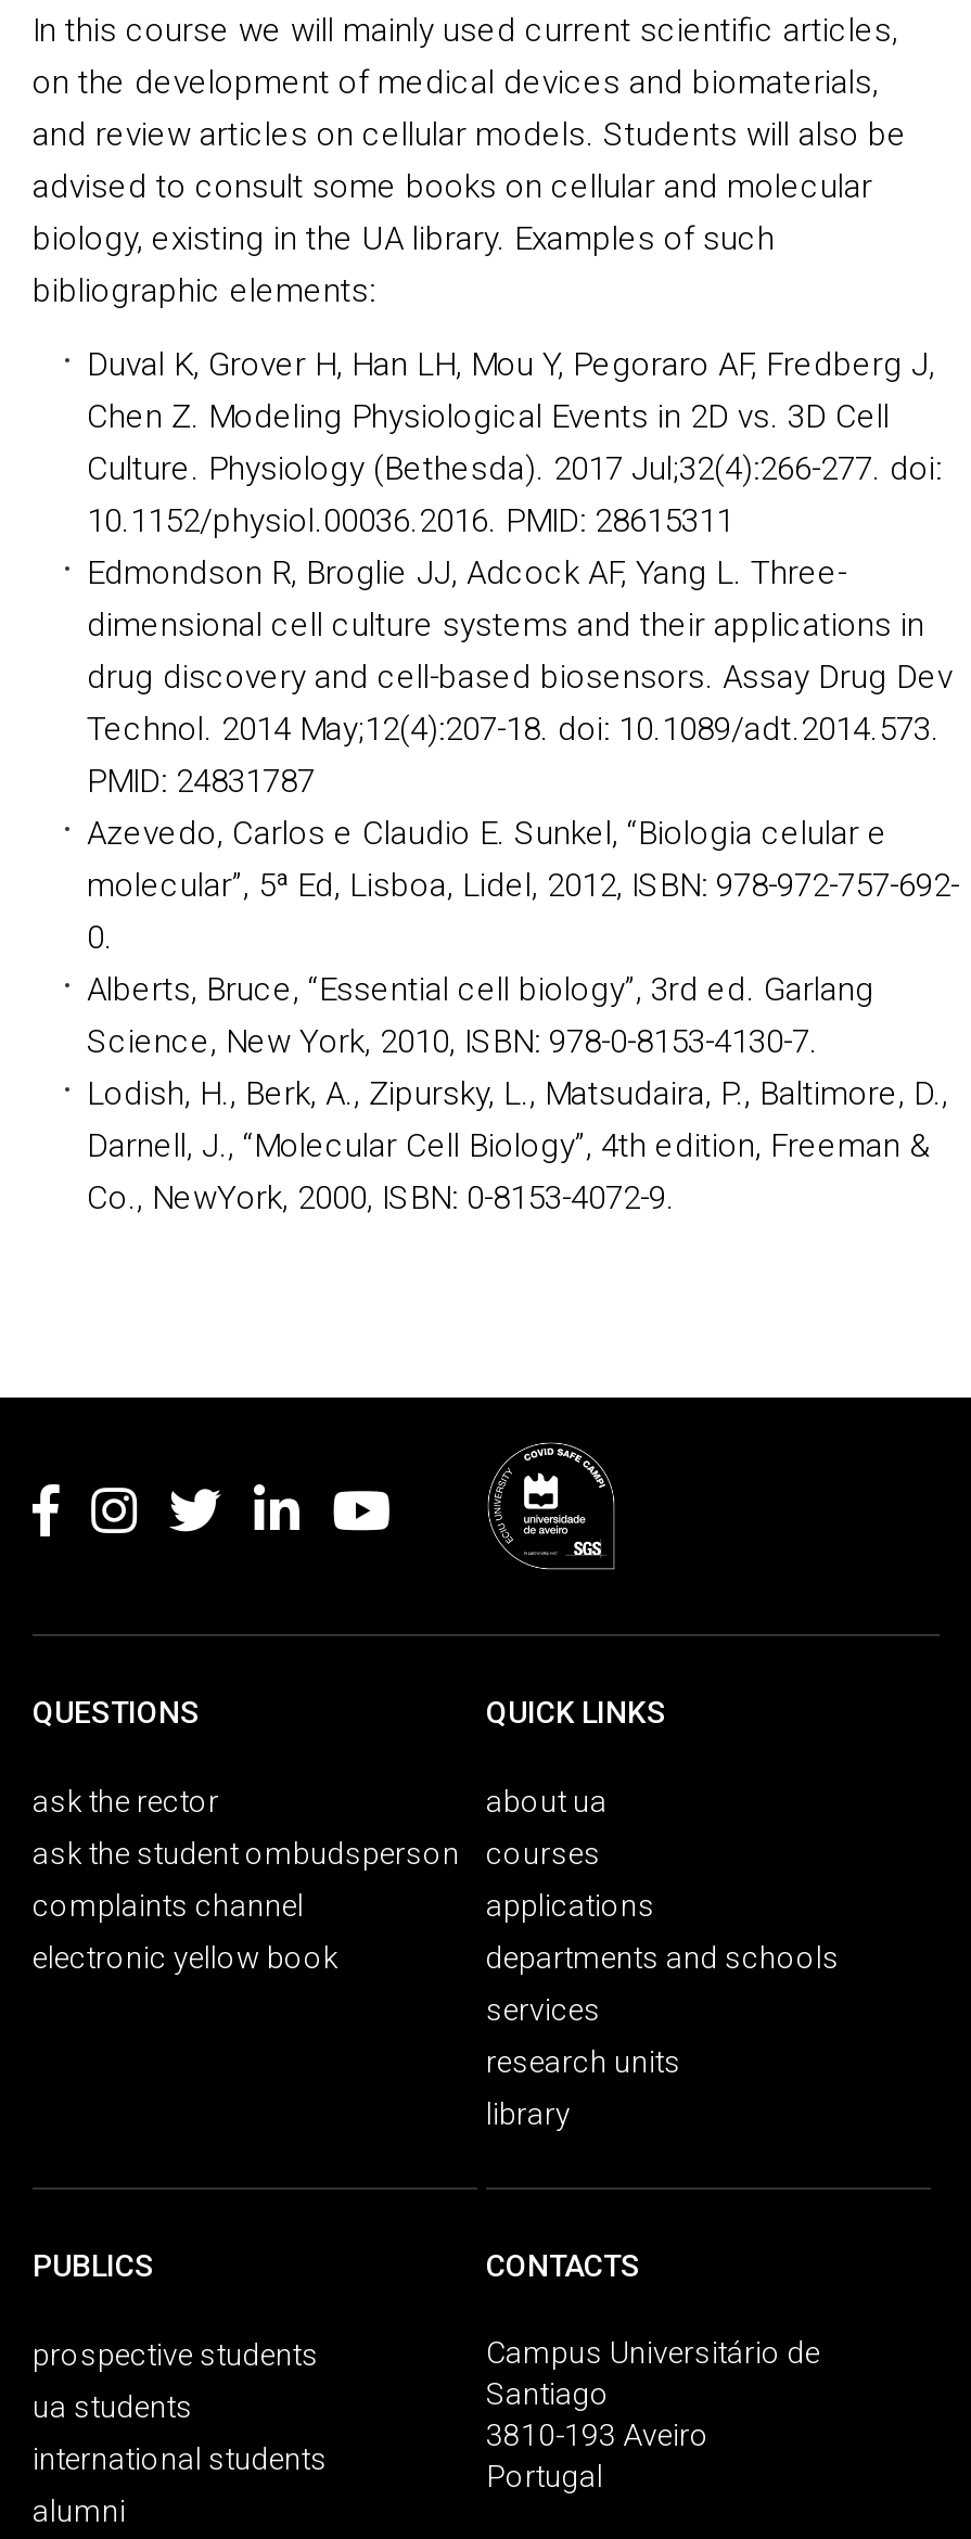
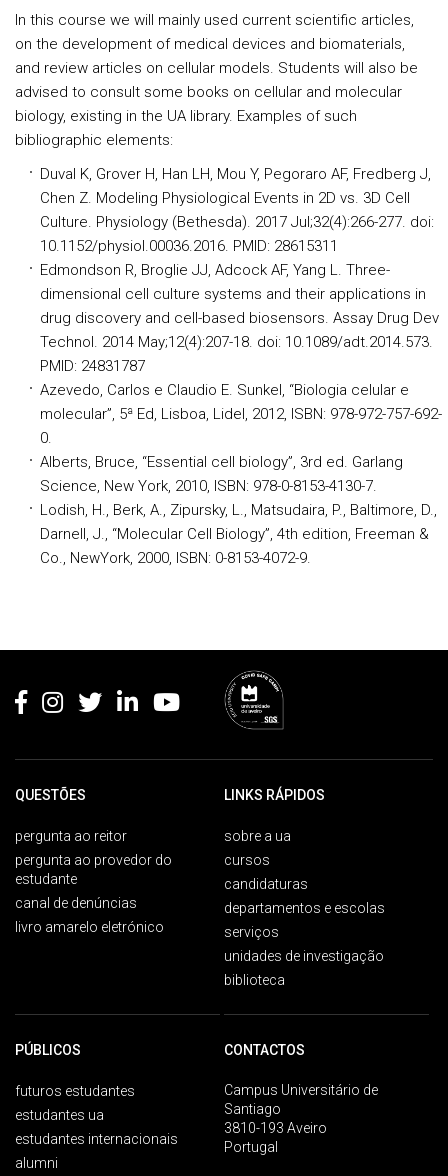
- QUESTIONS
+ QUESTÕES

- QUICK LINKS
+ LINKS RÁPIDOS

- ask the rector
+ pergunta ao reitor

- about ua
+ sobre a ua

- ask the student ombudsperson
+ pergunta ao provedor do
+ estudante

- courses
+ cursos

- complaints channel
+ canal de denúncias

- applications
+ candidaturas

- electronic yellow book
+ livro amarelo eletrónico

- departments and schools
+ departamentos e escolas

- services
+ serviços

- research units
+ unidades de investigação

- library
+ biblioteca

- PUBLICS
+ PÚBLICOS

- CONTACTS
+ CONTACTOS

- prospective students
+ futuros estudantes

- ua students
+ estudantes ua

- international students
+ estudantes internacionais
